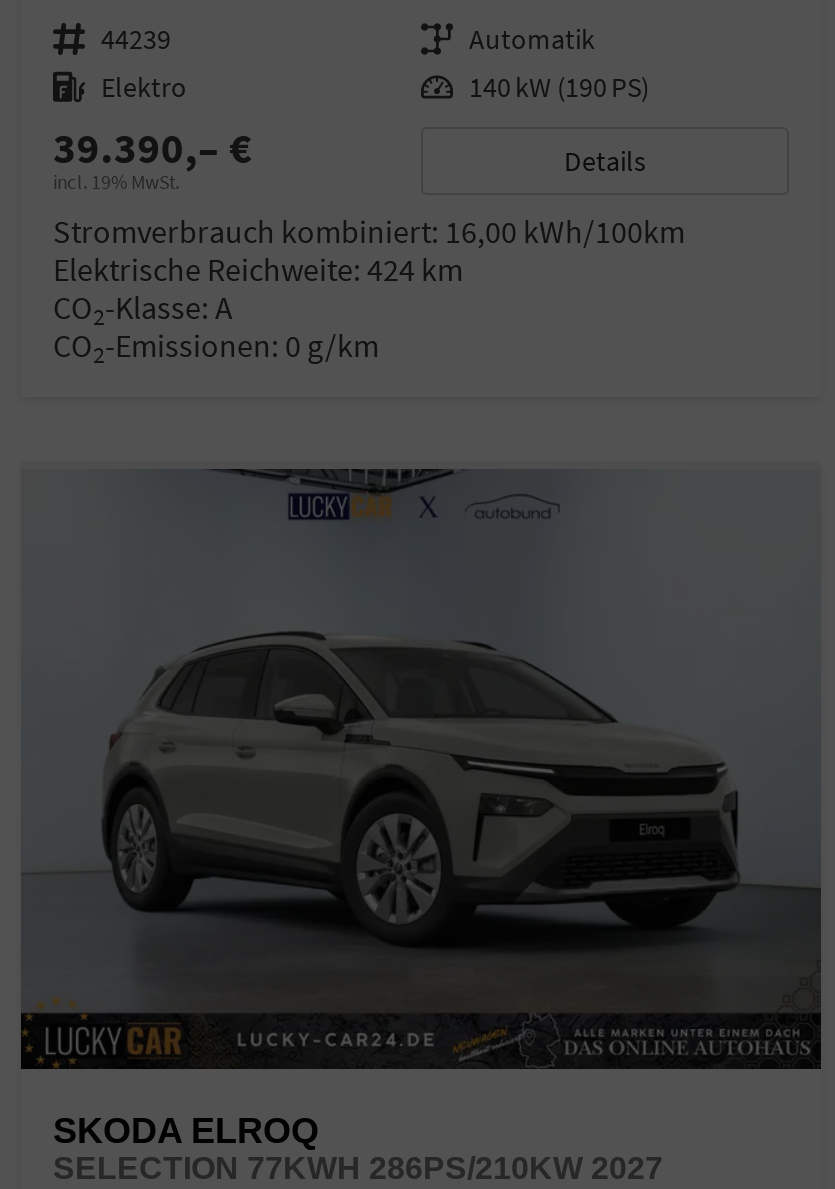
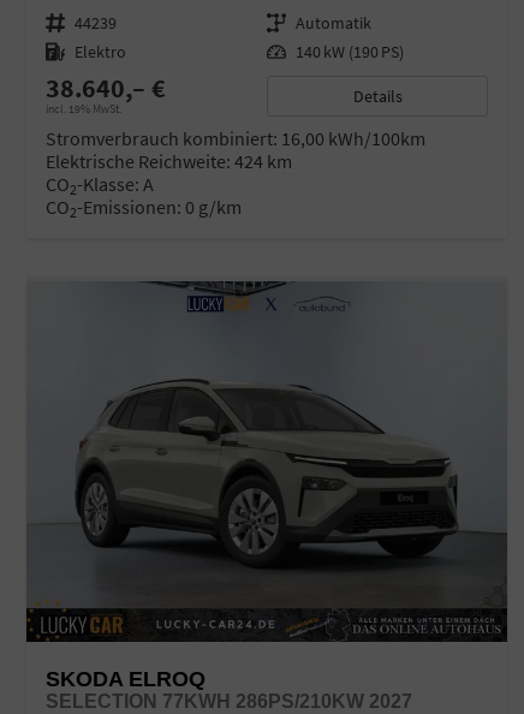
- 39.390,– €
+ 38.640,– €
